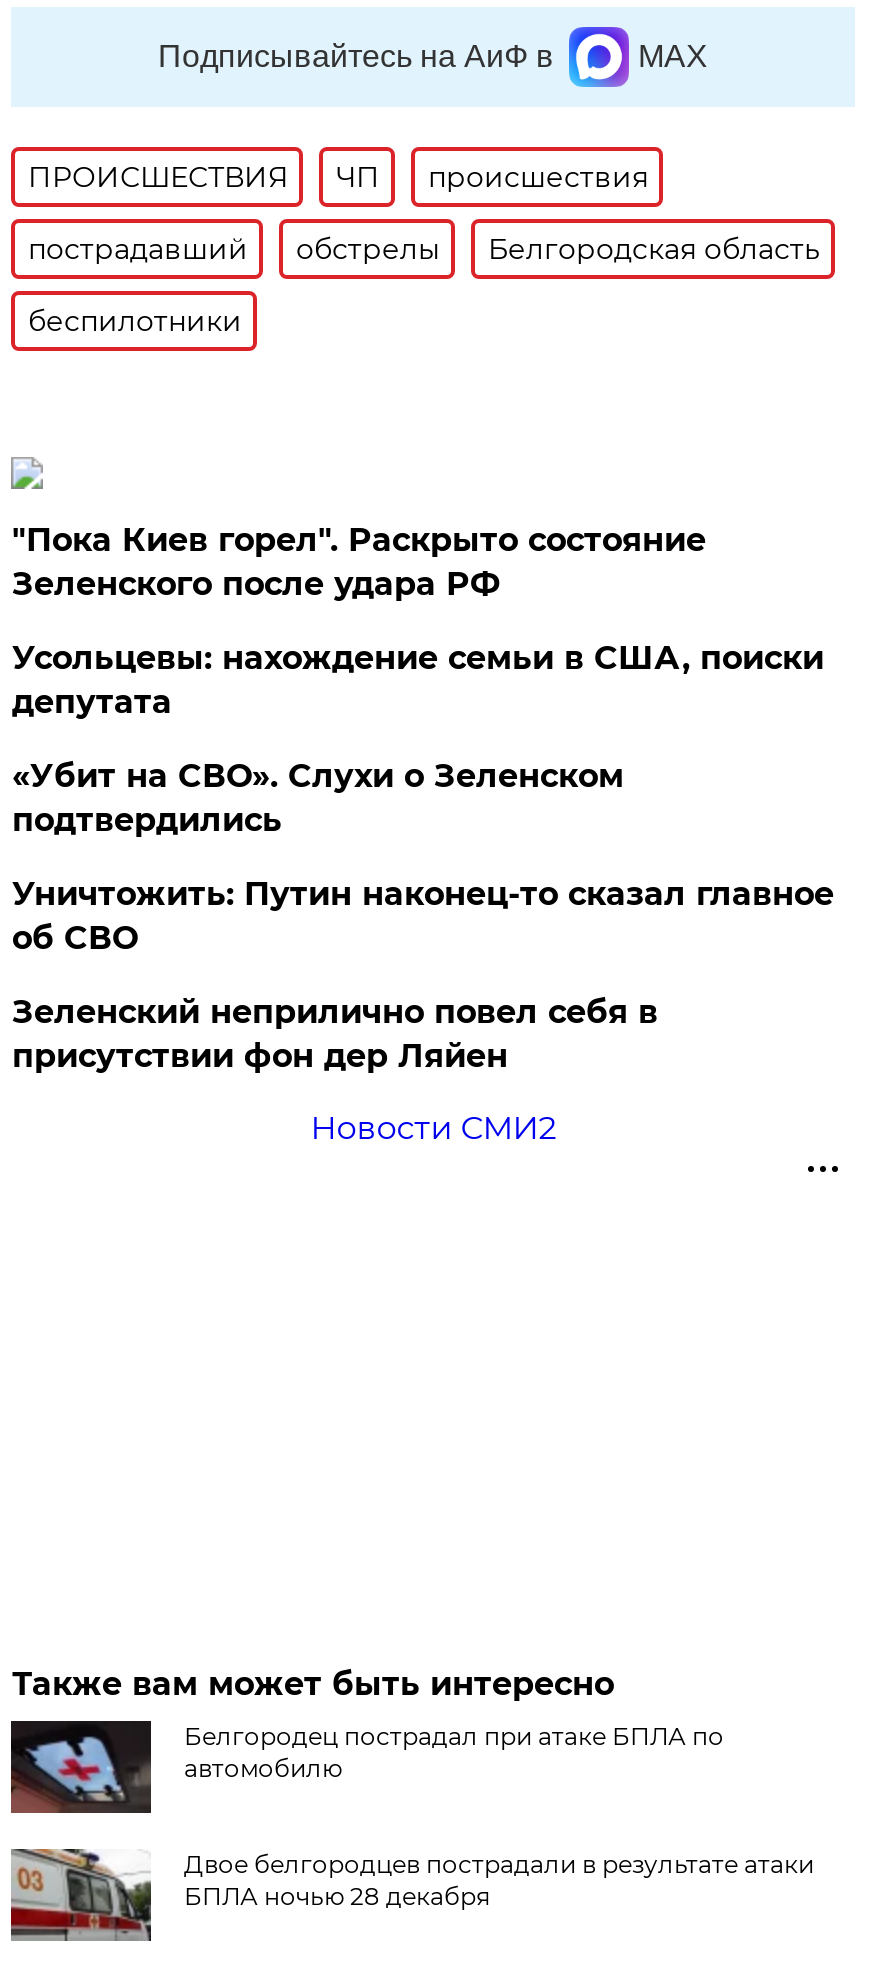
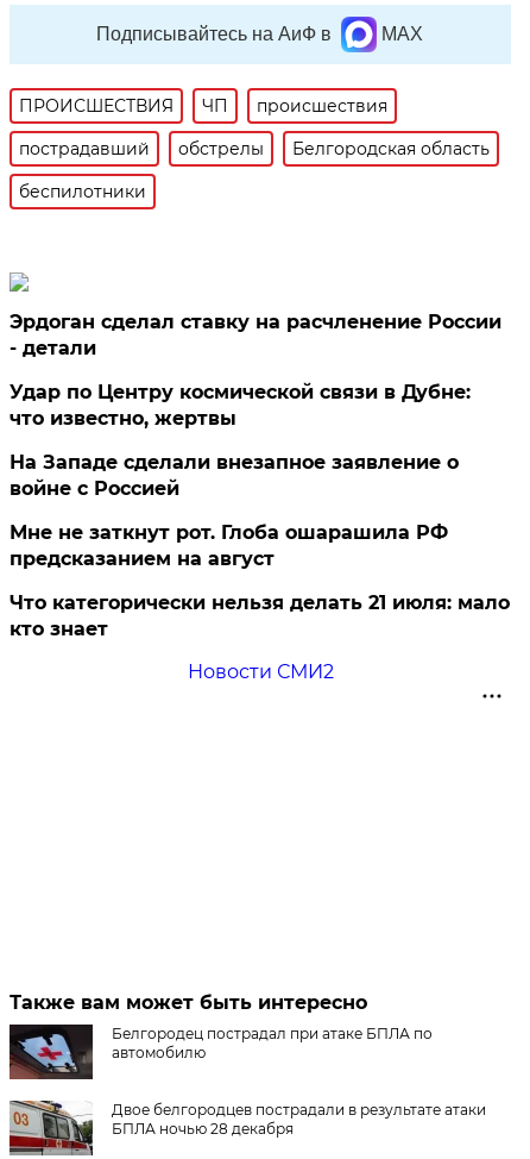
- "Пока Киев горел". Раскрыто состояние
- Зеленского после удара РФ
+ Эрдоган сделал ставку на расчленение России
+ - детали

- Усольцевы: нахождение семьи в США, поиски
- депутата
+ Удар по Центру космической связи в Дубне:
+ что известно, жертвы

- «Убит на СВО». Слухи о Зеленском
- подтвердились
+ На Западе сделали внезапное заявление о
+ войне с Россией

- Уничтожить: Путин наконец-то сказал главное
- об СВО
+ Мне не заткнут рот. Глоба ошарашила РФ
+ предсказанием на август

- Зеленский неприлично повел cебя в
- присутствии фон дер Ляйен
+ Что категорически нельзя делать 21 июля: мало
+ кто знает
